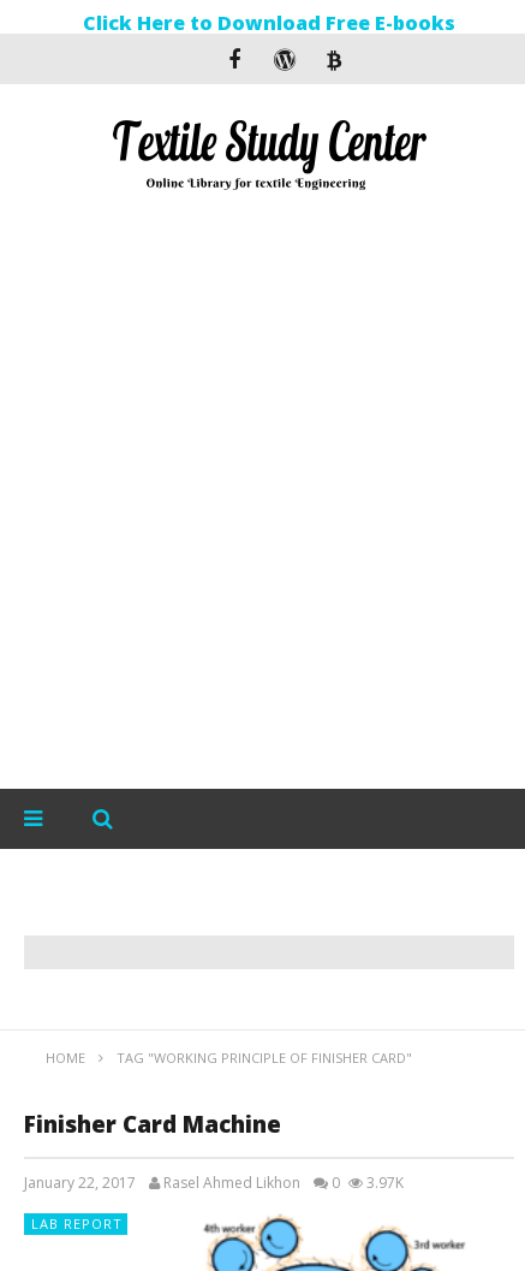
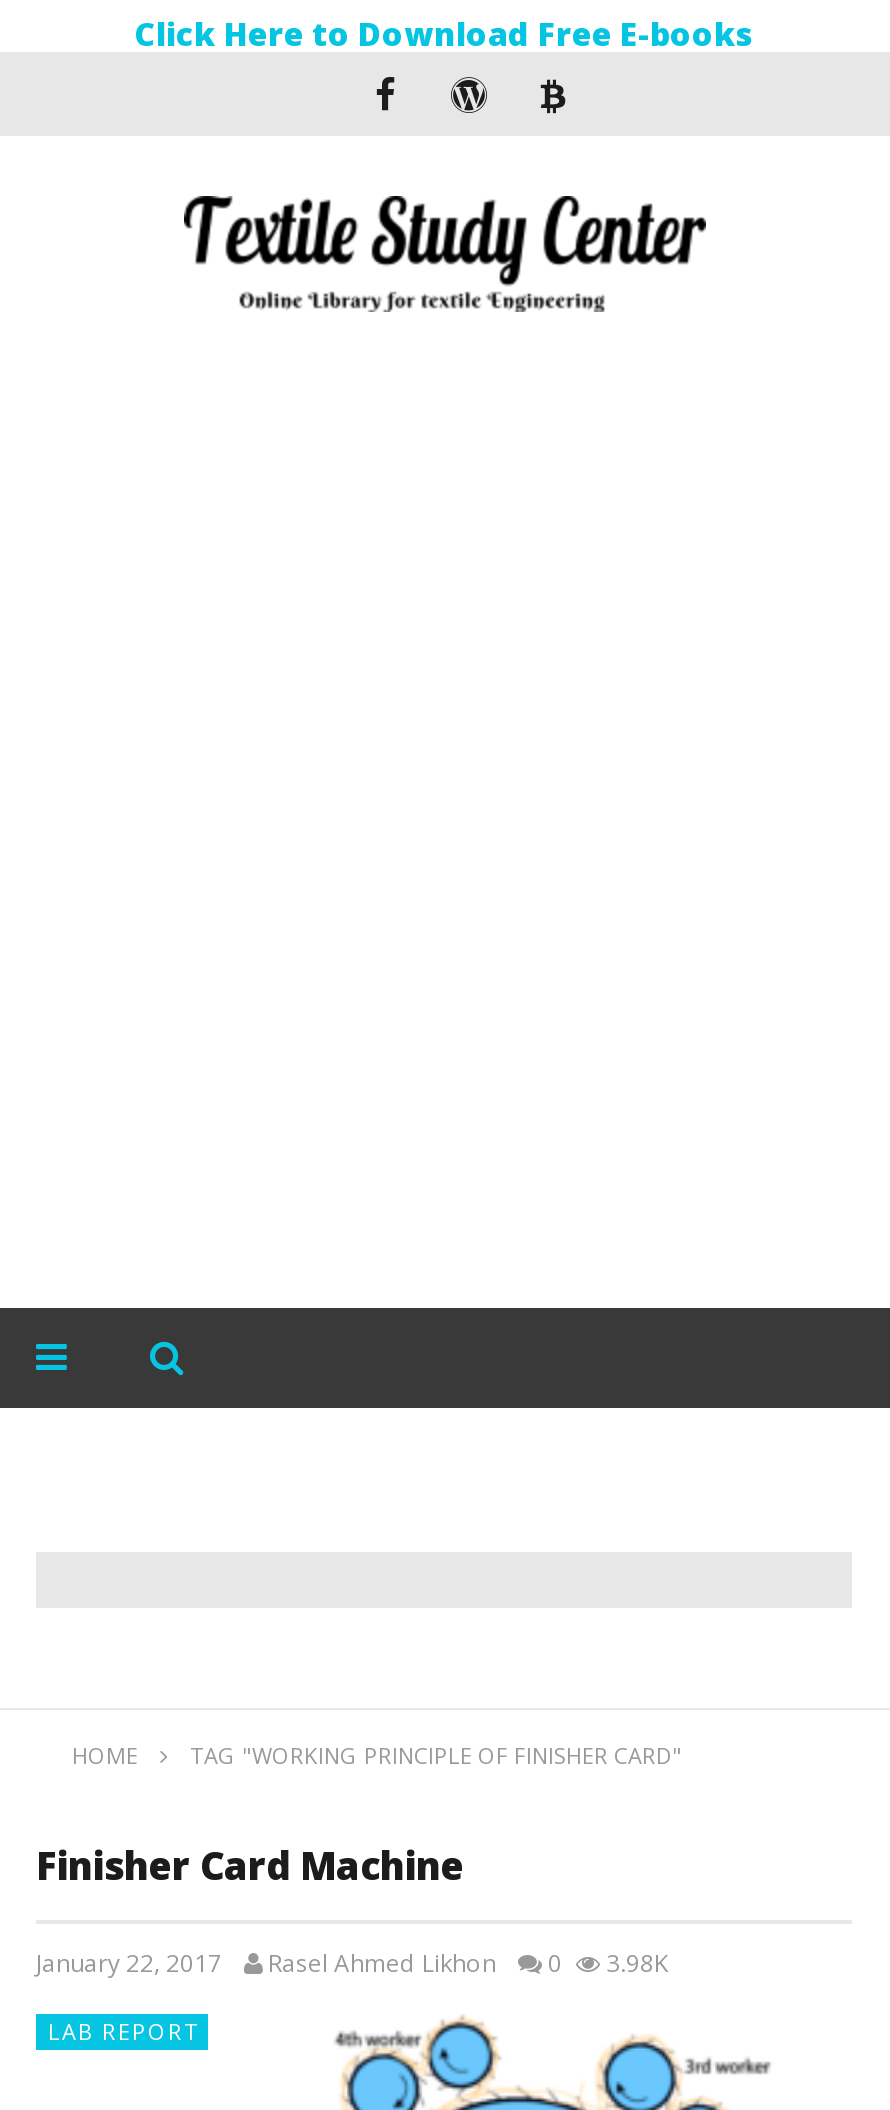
- January 22, 2017 Rasel Ahmed Likhon 0 3.97K
+ January 22, 2017 Rasel Ahmed Likhon 0 3.98K
